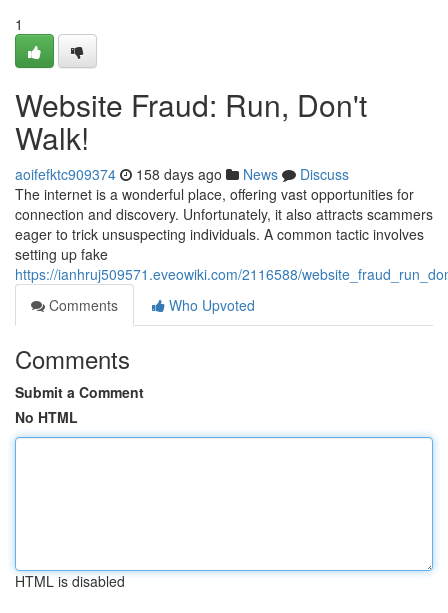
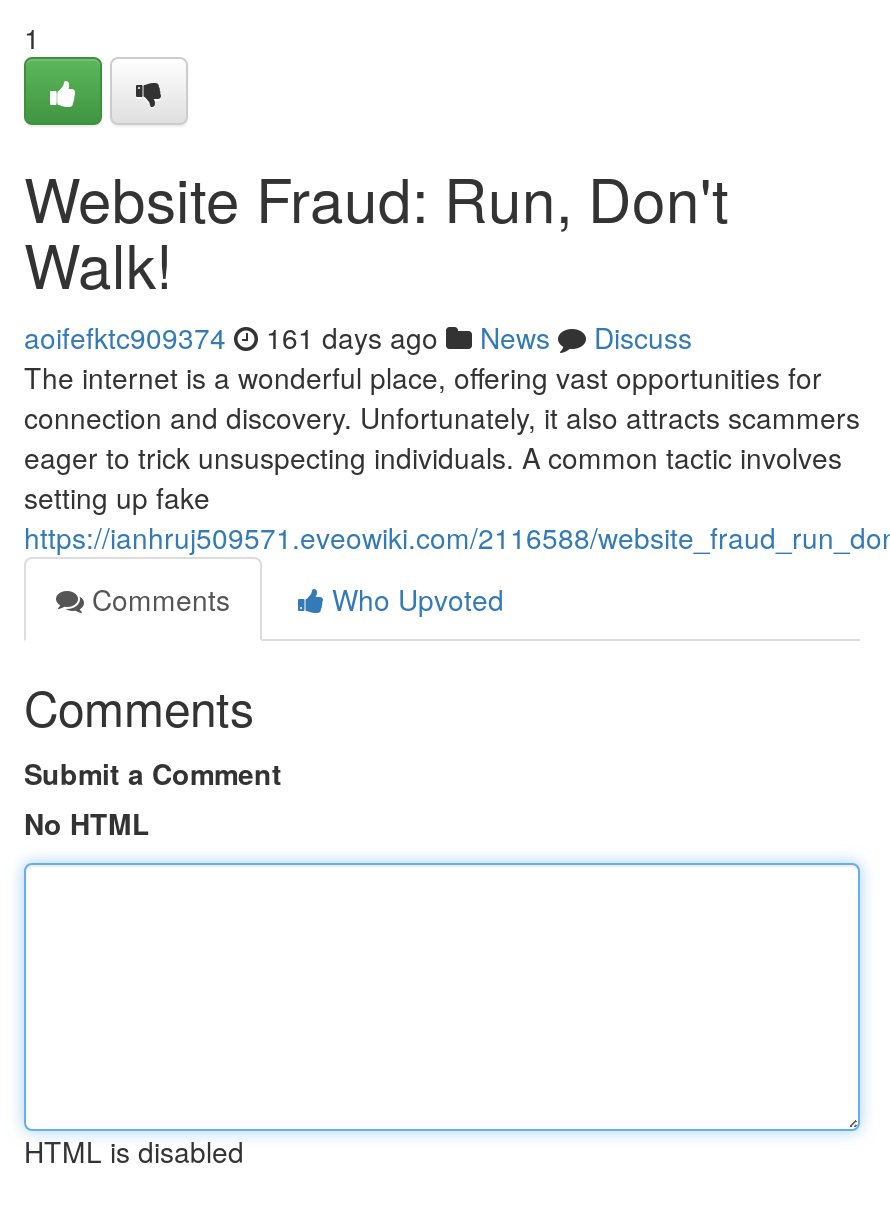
- aoifefktc909374 158 days ago News Discuss
+ aoifefktc909374 161 days ago News Discuss
